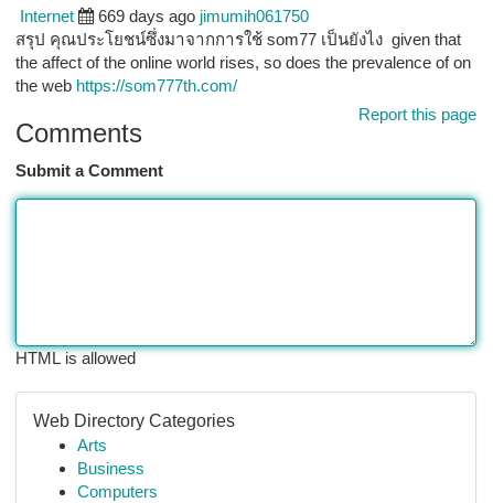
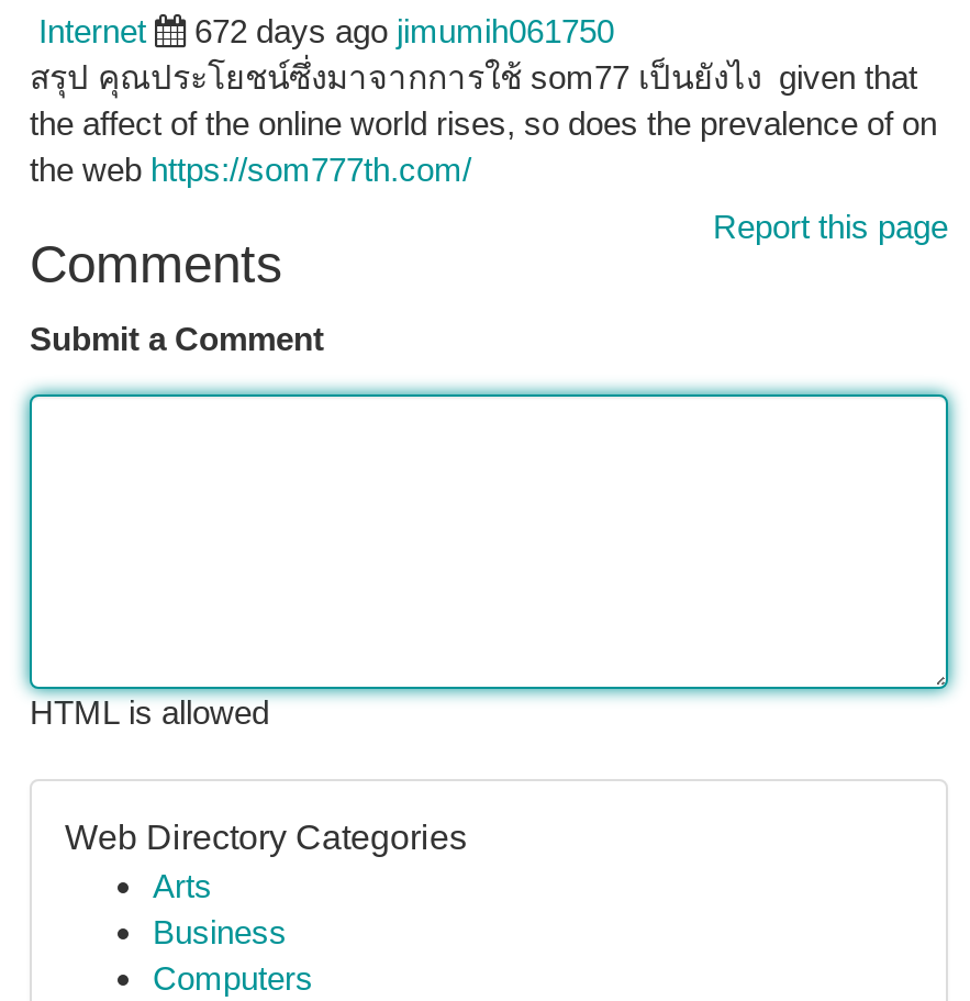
- 669 days ago jimumih061750
+ 672 days ago jimumih061750
